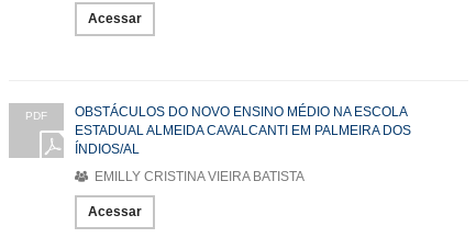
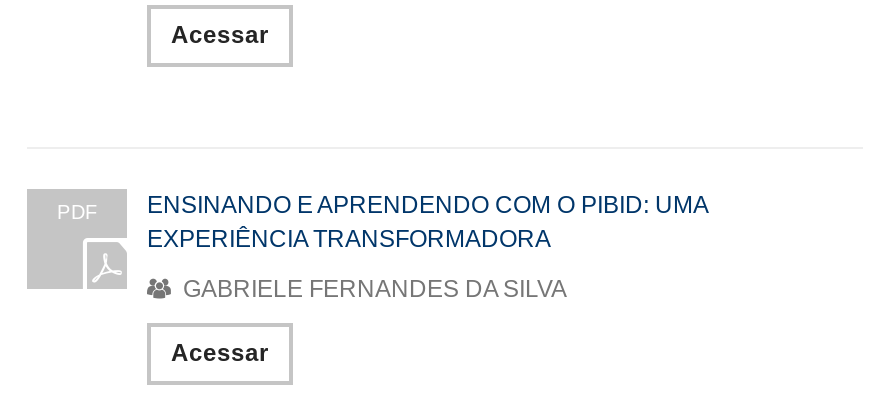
- OBSTÁCULOS DO NOVO ENSINO MÉDIO NA ESCOLA
- ESTADUAL ALMEIDA CAVALCANTI EM PALMEIRA DOS
- ÍNDIOS/AL
+ ENSINANDO E APRENDENDO COM O PIBID: UMA
+ EXPERIÊNCIA TRANSFORMADORA

- EMILLY CRISTINA VIEIRA BATISTA
+ GABRIELE FERNANDES DA SILVA
